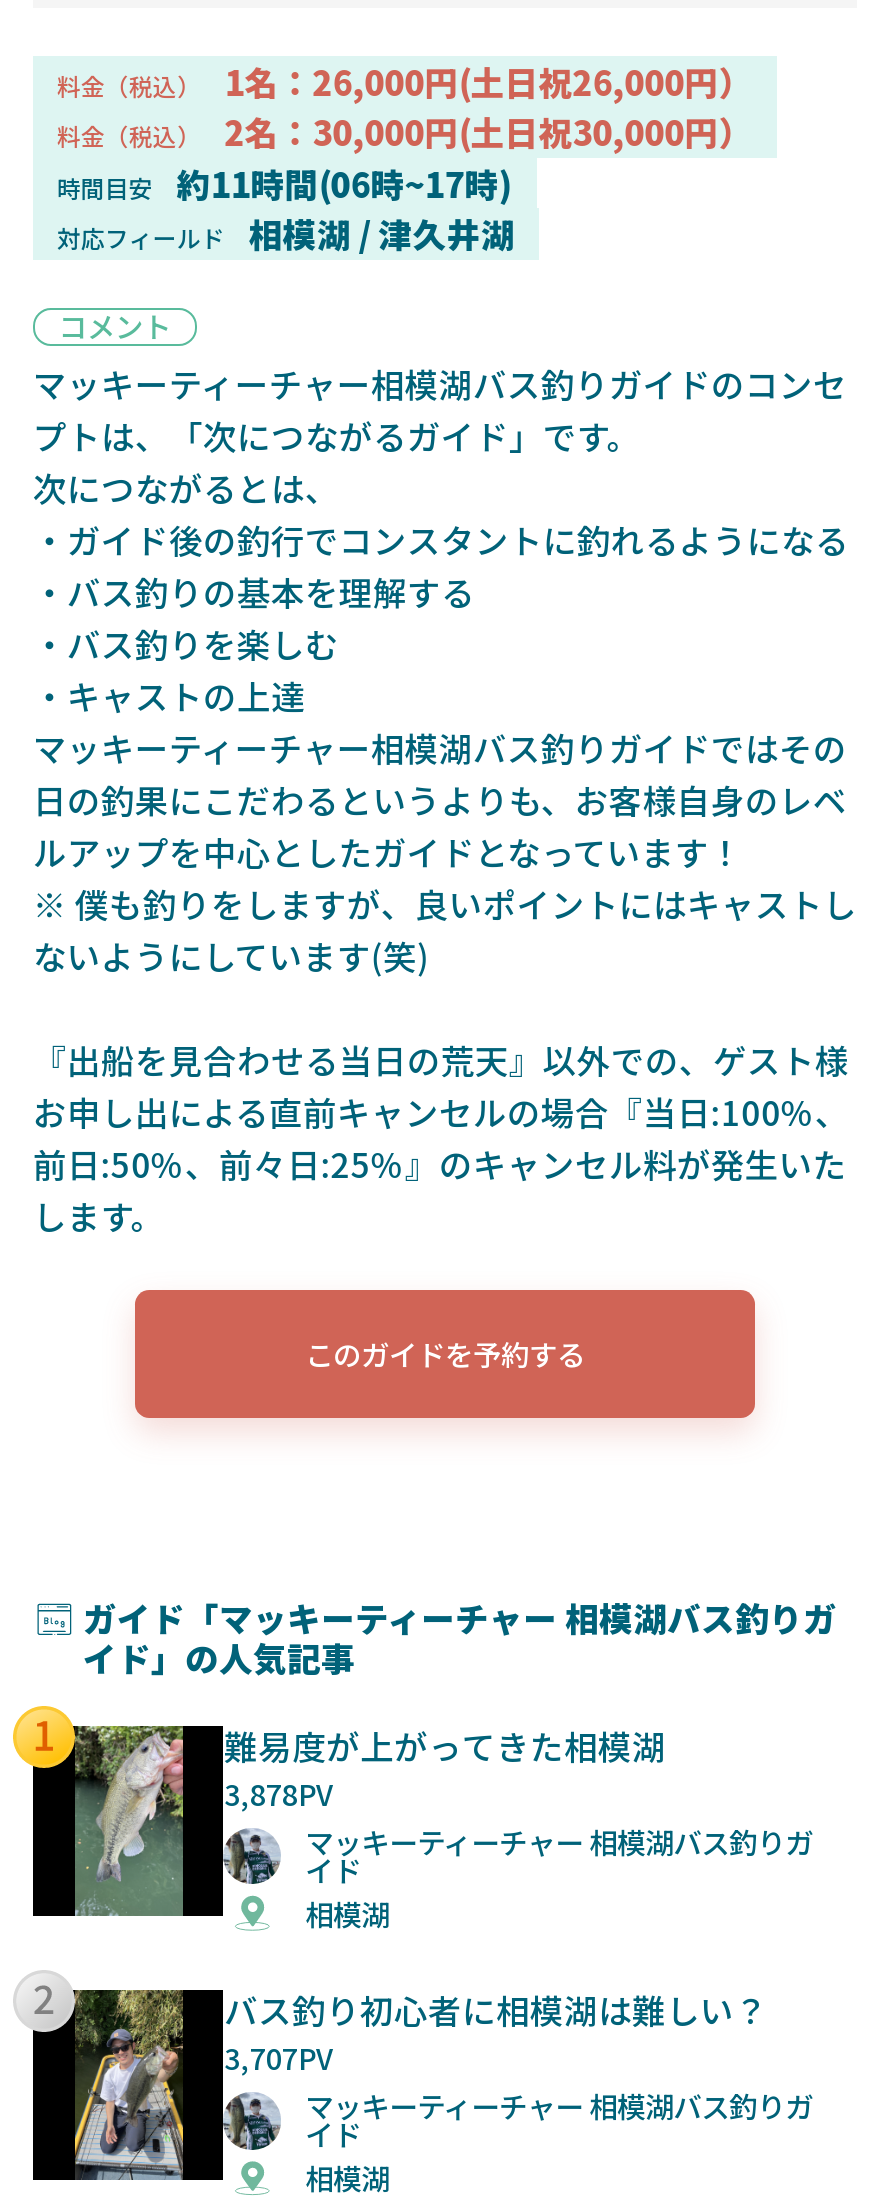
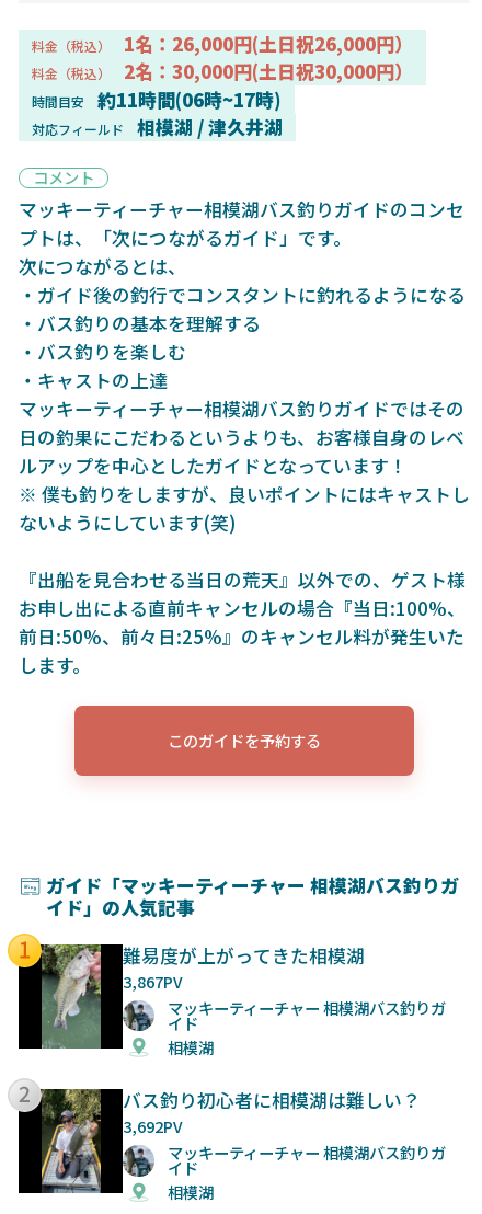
- 3,878PV
+ 3,867PV

- 3,707PV
+ 3,692PV
